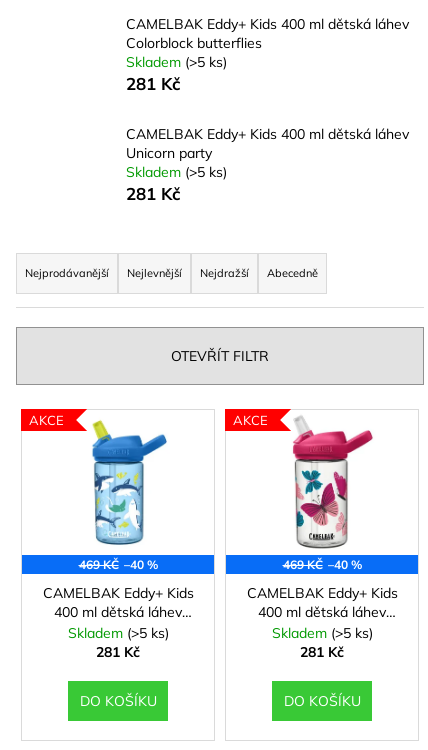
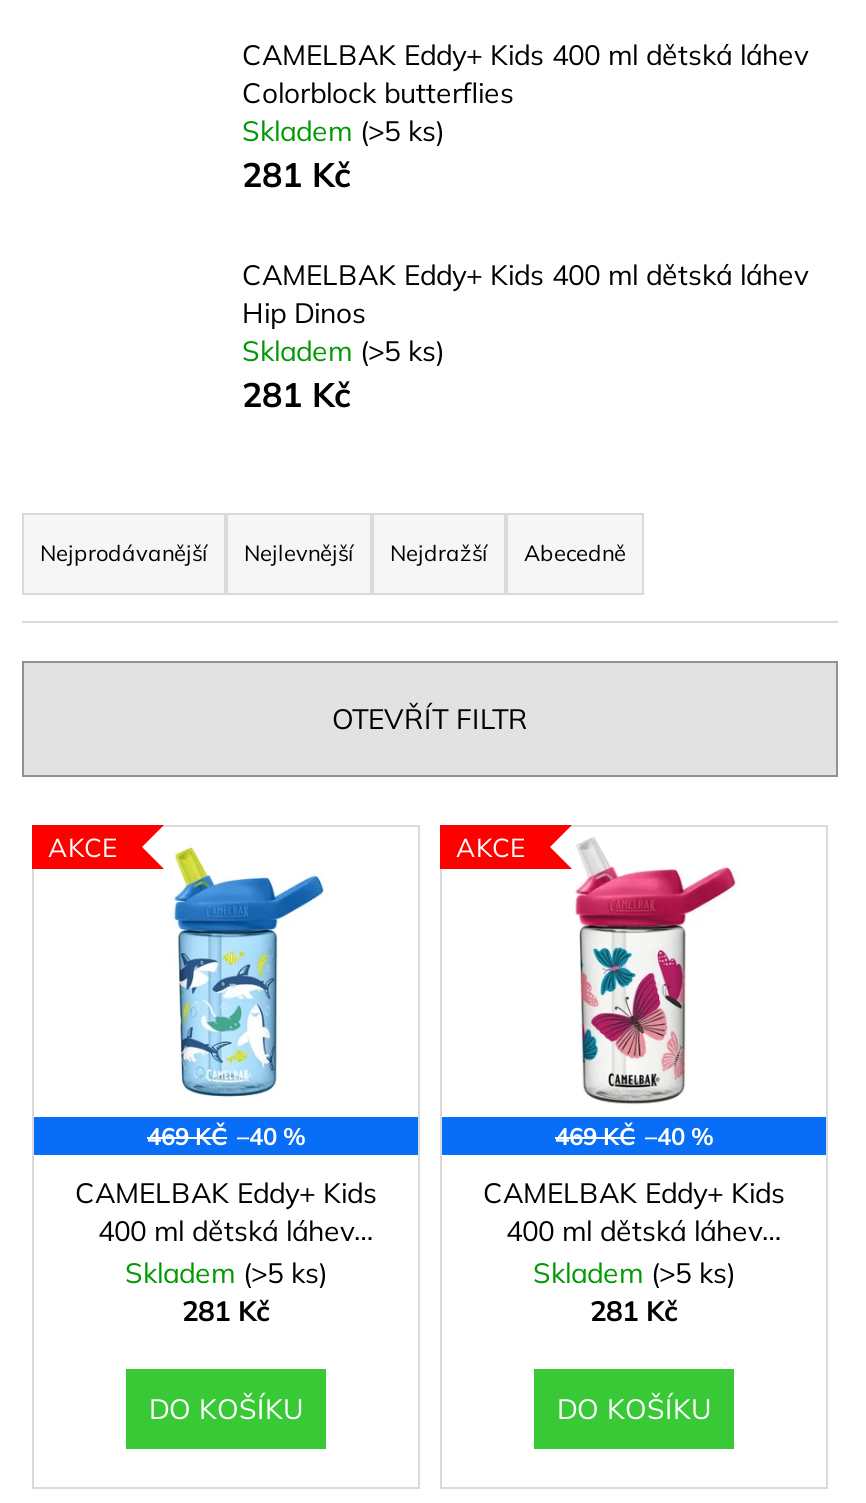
- Unicorn party
+ Hip Dinos
